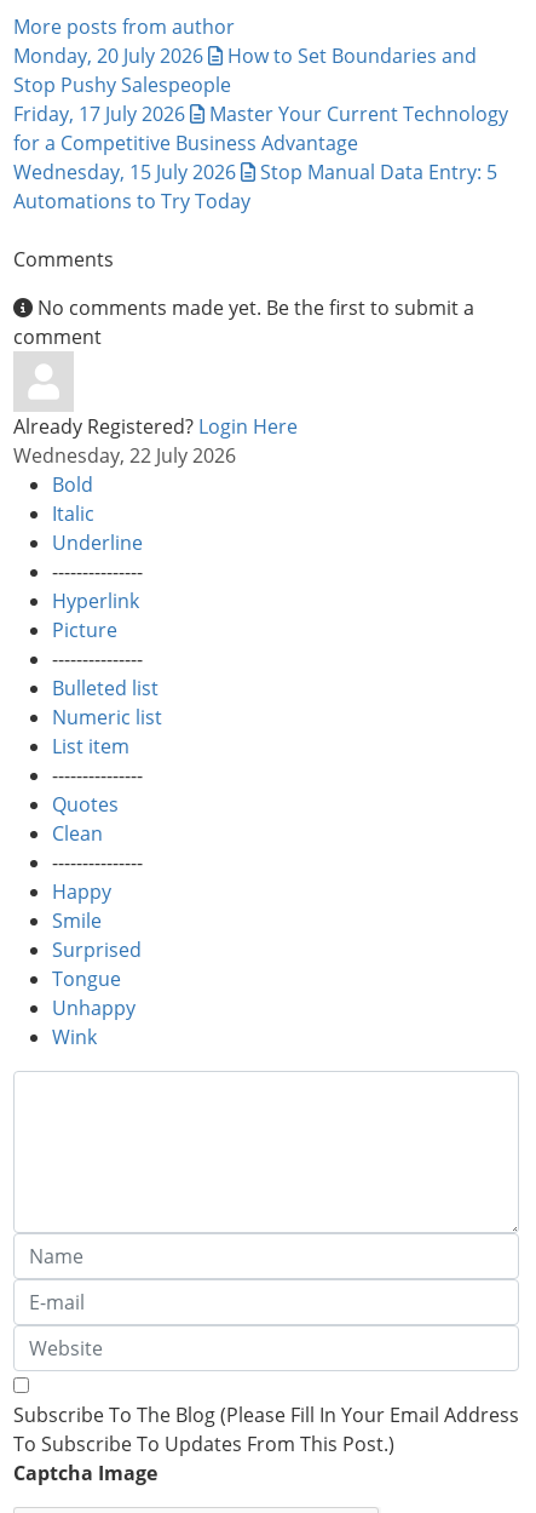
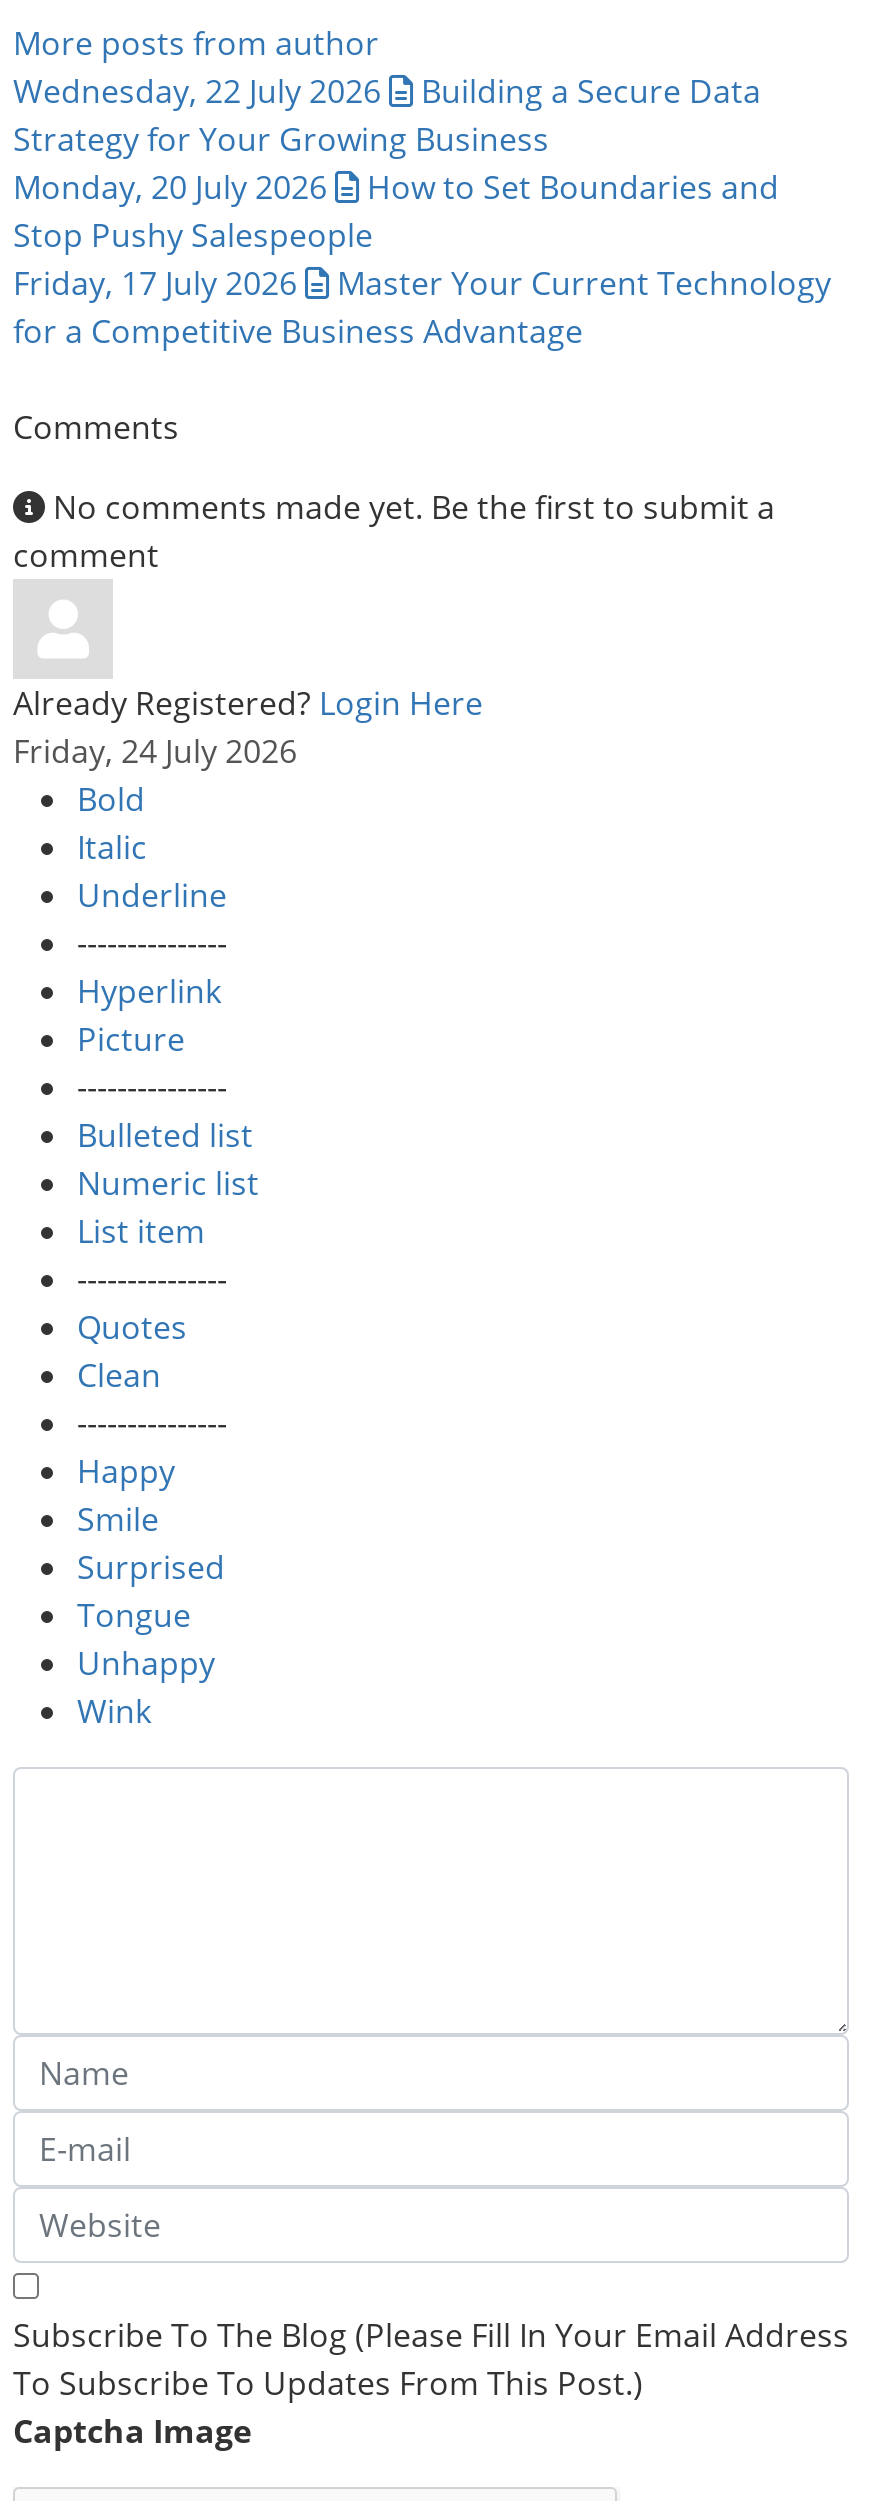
+ Building a Secure Data
+ Strategy for Your Growing Business

moved down: Monday, 20 July 2026 | How to Set Boundaries and | Stop Pushy Salespeople | Friday, 17 July 2026 | Master Your Current Technology | for a Competitive Business Advantage

- Wednesday, 15 July 2026
- Stop Manual Data Entry: 5
- Automations to Try Today

moved up: Wednesday, 22 July 2026

+ Friday, 24 July 2026
